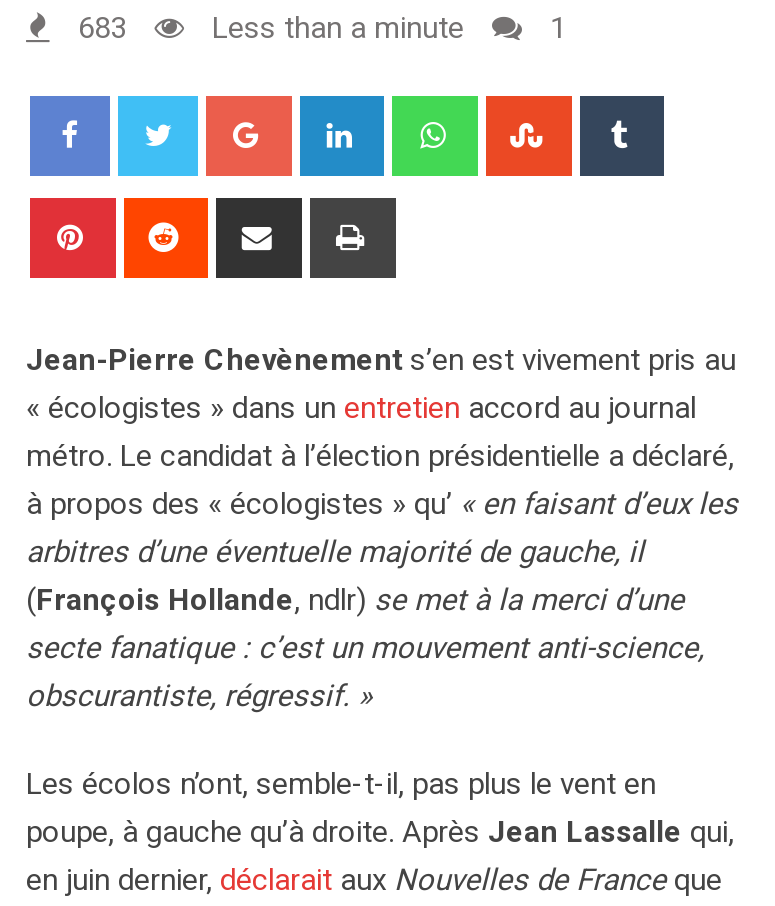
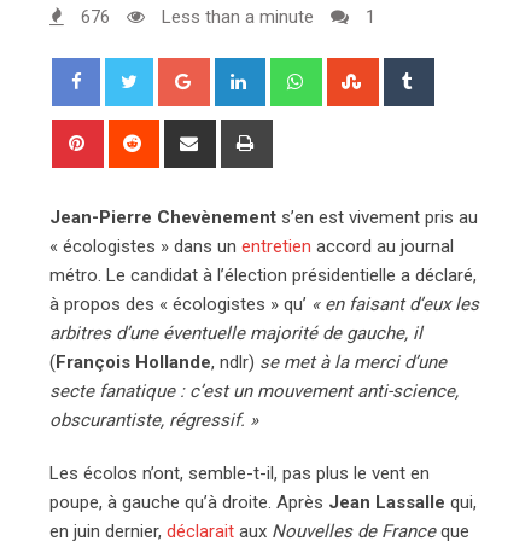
- 683
+ 676
